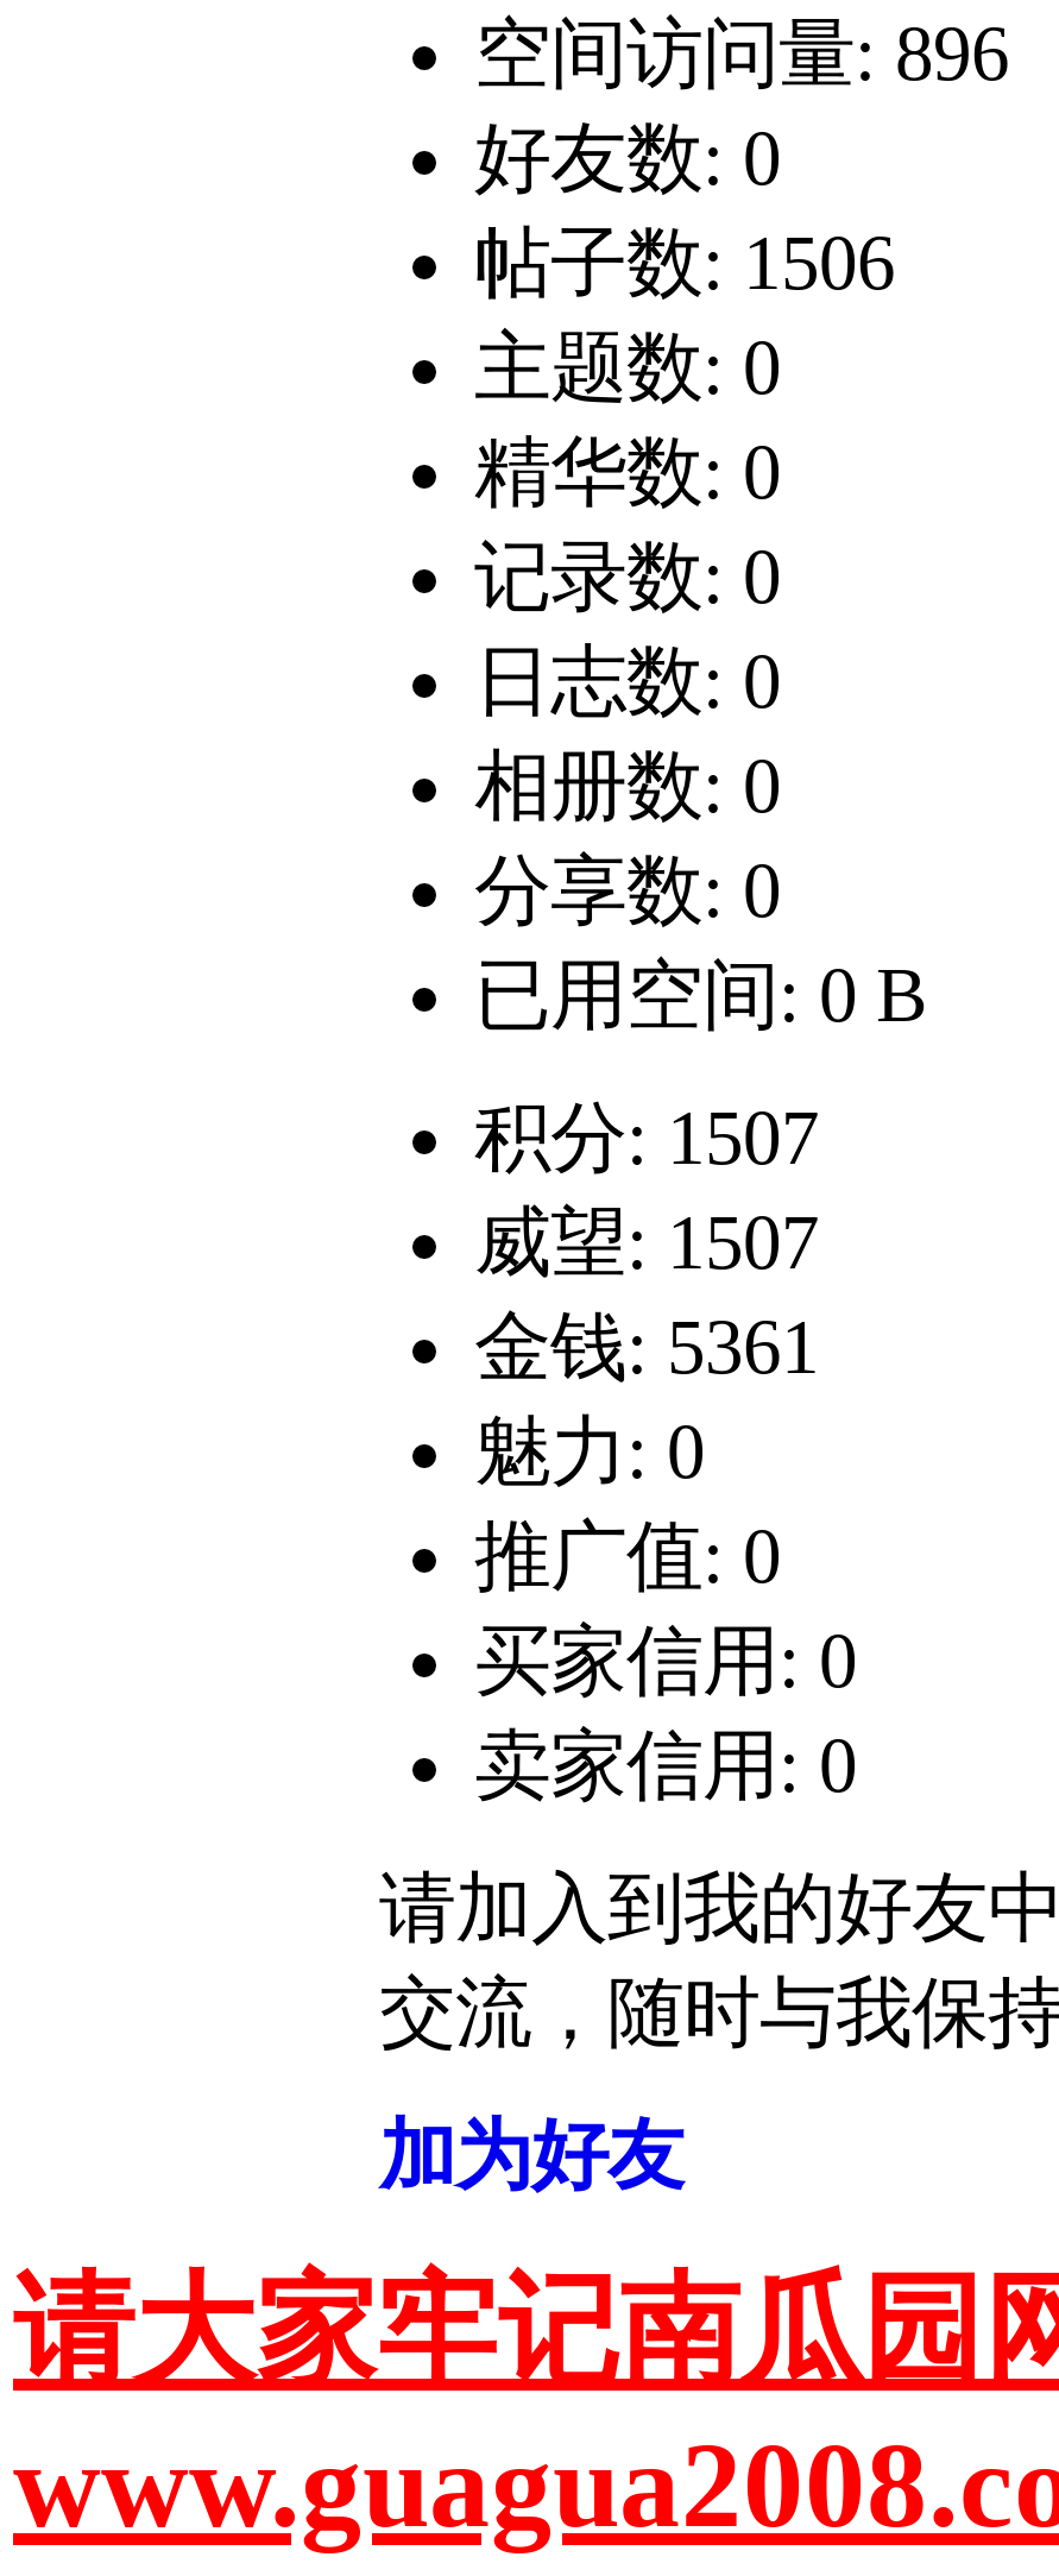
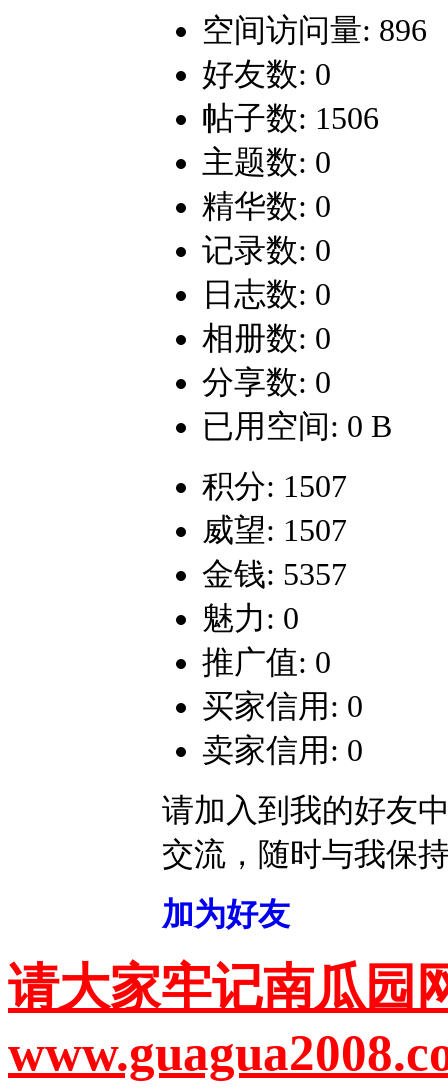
- 金钱: 5361
+ 金钱: 5357
